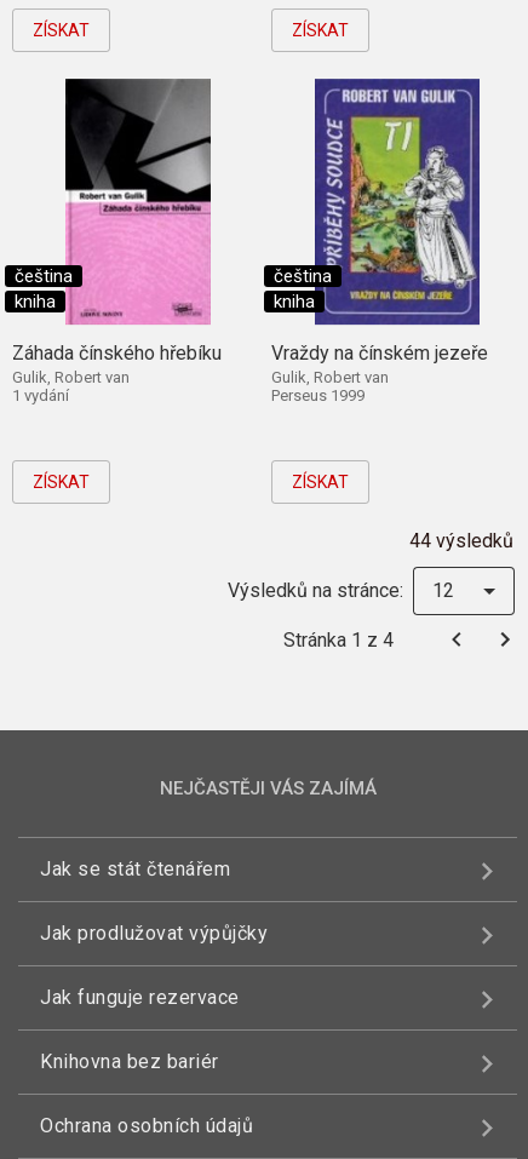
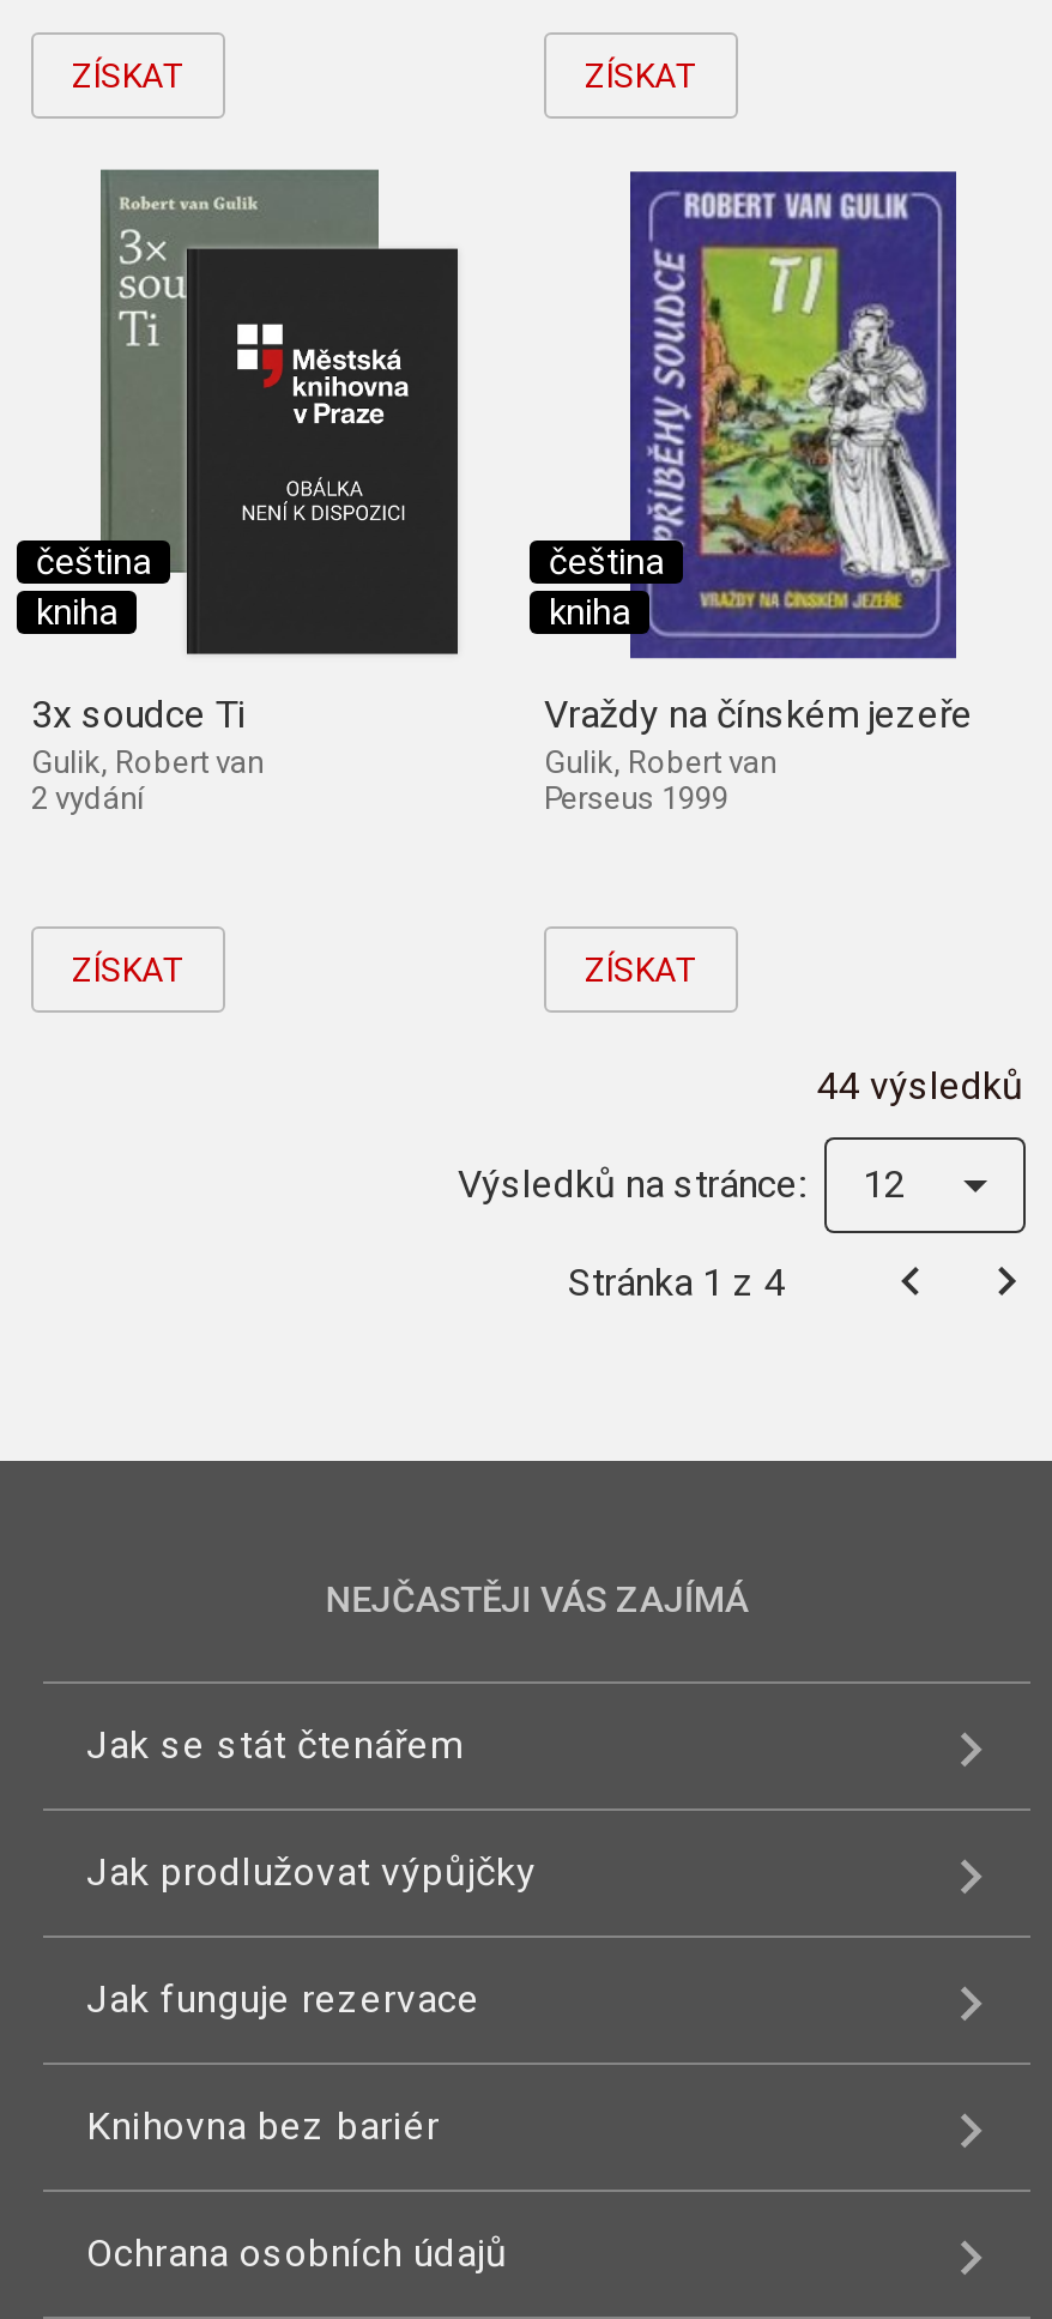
- [image]
- Záhada čínského hřebíku
+ [image]
+ 3x soudce Ti

- 1 vydání
+ 2 vydání
